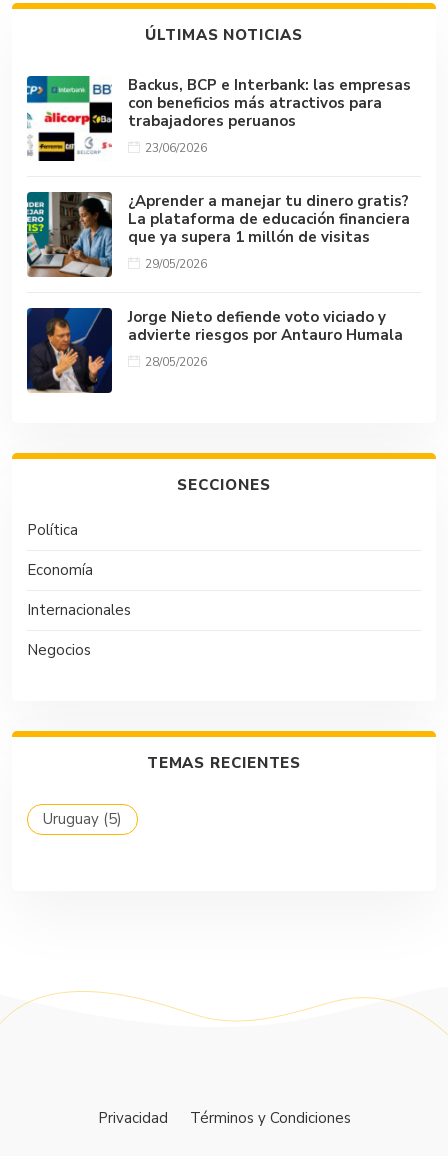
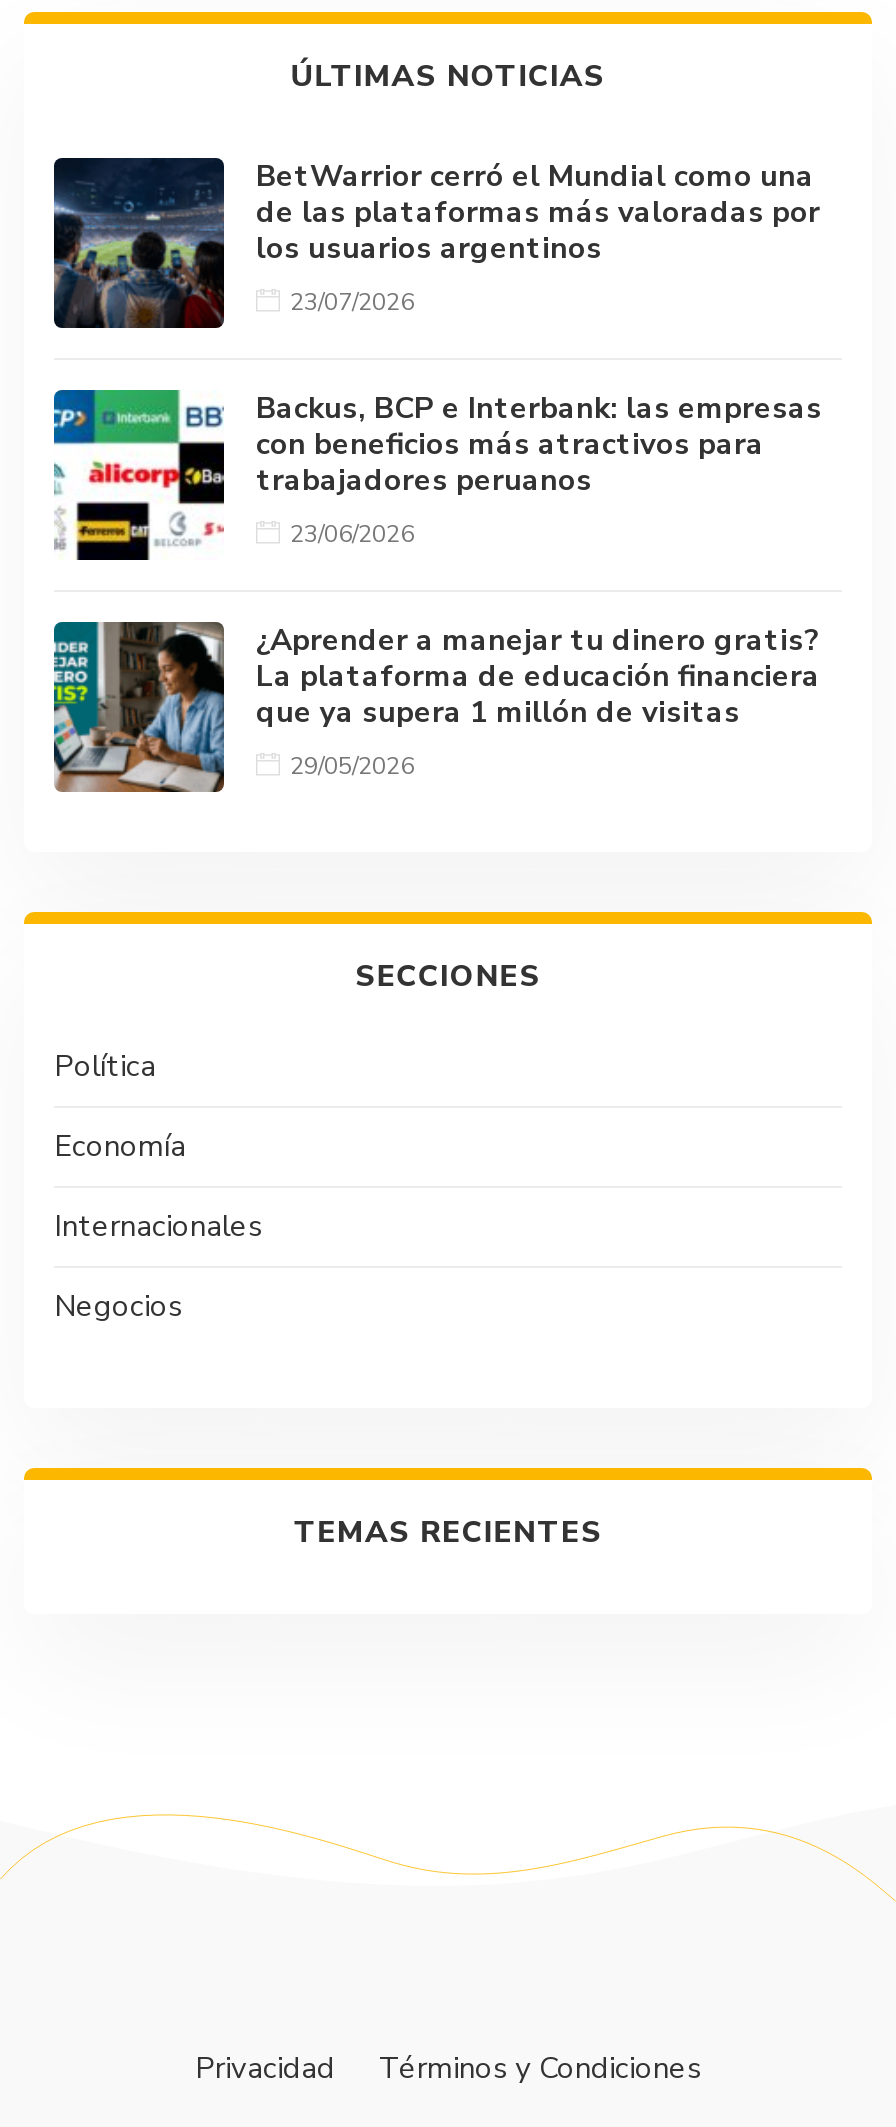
+ [image]
+ BetWarrior cerró el Mundial como una
+ de las plataformas más valoradas por
+ los usuarios argentinos
+ 23/07/2026

moved down: [image] | Backus, BCP e Interbank: las empresas | con beneficios más atractivos para | ... | que ya supera 1 millón de visitas | 29/05/2026

- [image]
- Jorge Nieto defiende voto viciado y
- advierte riesgos por Antauro Humala
- 28/05/2026

- Uruguay (5)
